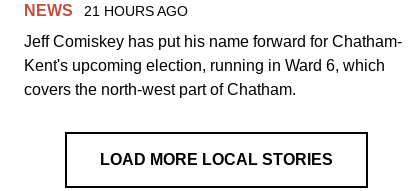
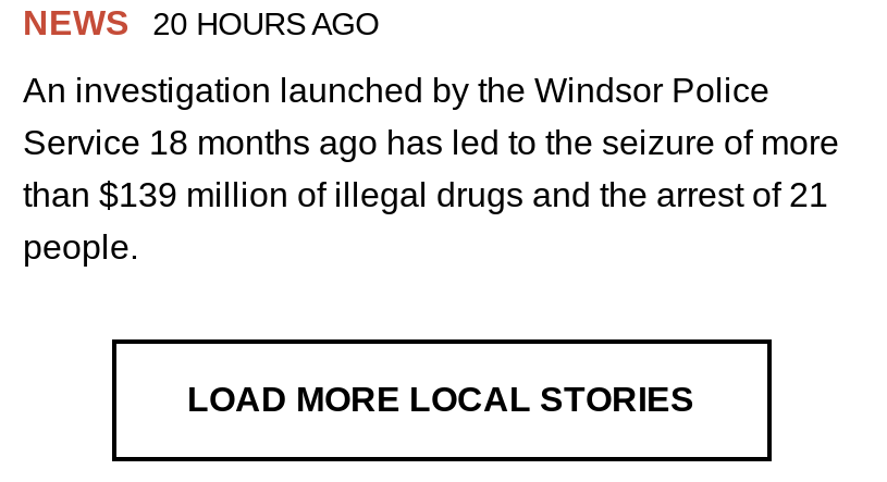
- NEWS 21 HOURS AGO
+ NEWS 20 HOURS AGO

- Jeff Comiskey has put his name forward for Chatham-
- Kent's upcoming election, running in Ward 6, which
- covers the north-west part of Chatham.
+ An investigation launched by the Windsor Police
+ Service 18 months ago has led to the seizure of more
+ than $139 million of illegal drugs and the arrest of 21
+ people.
